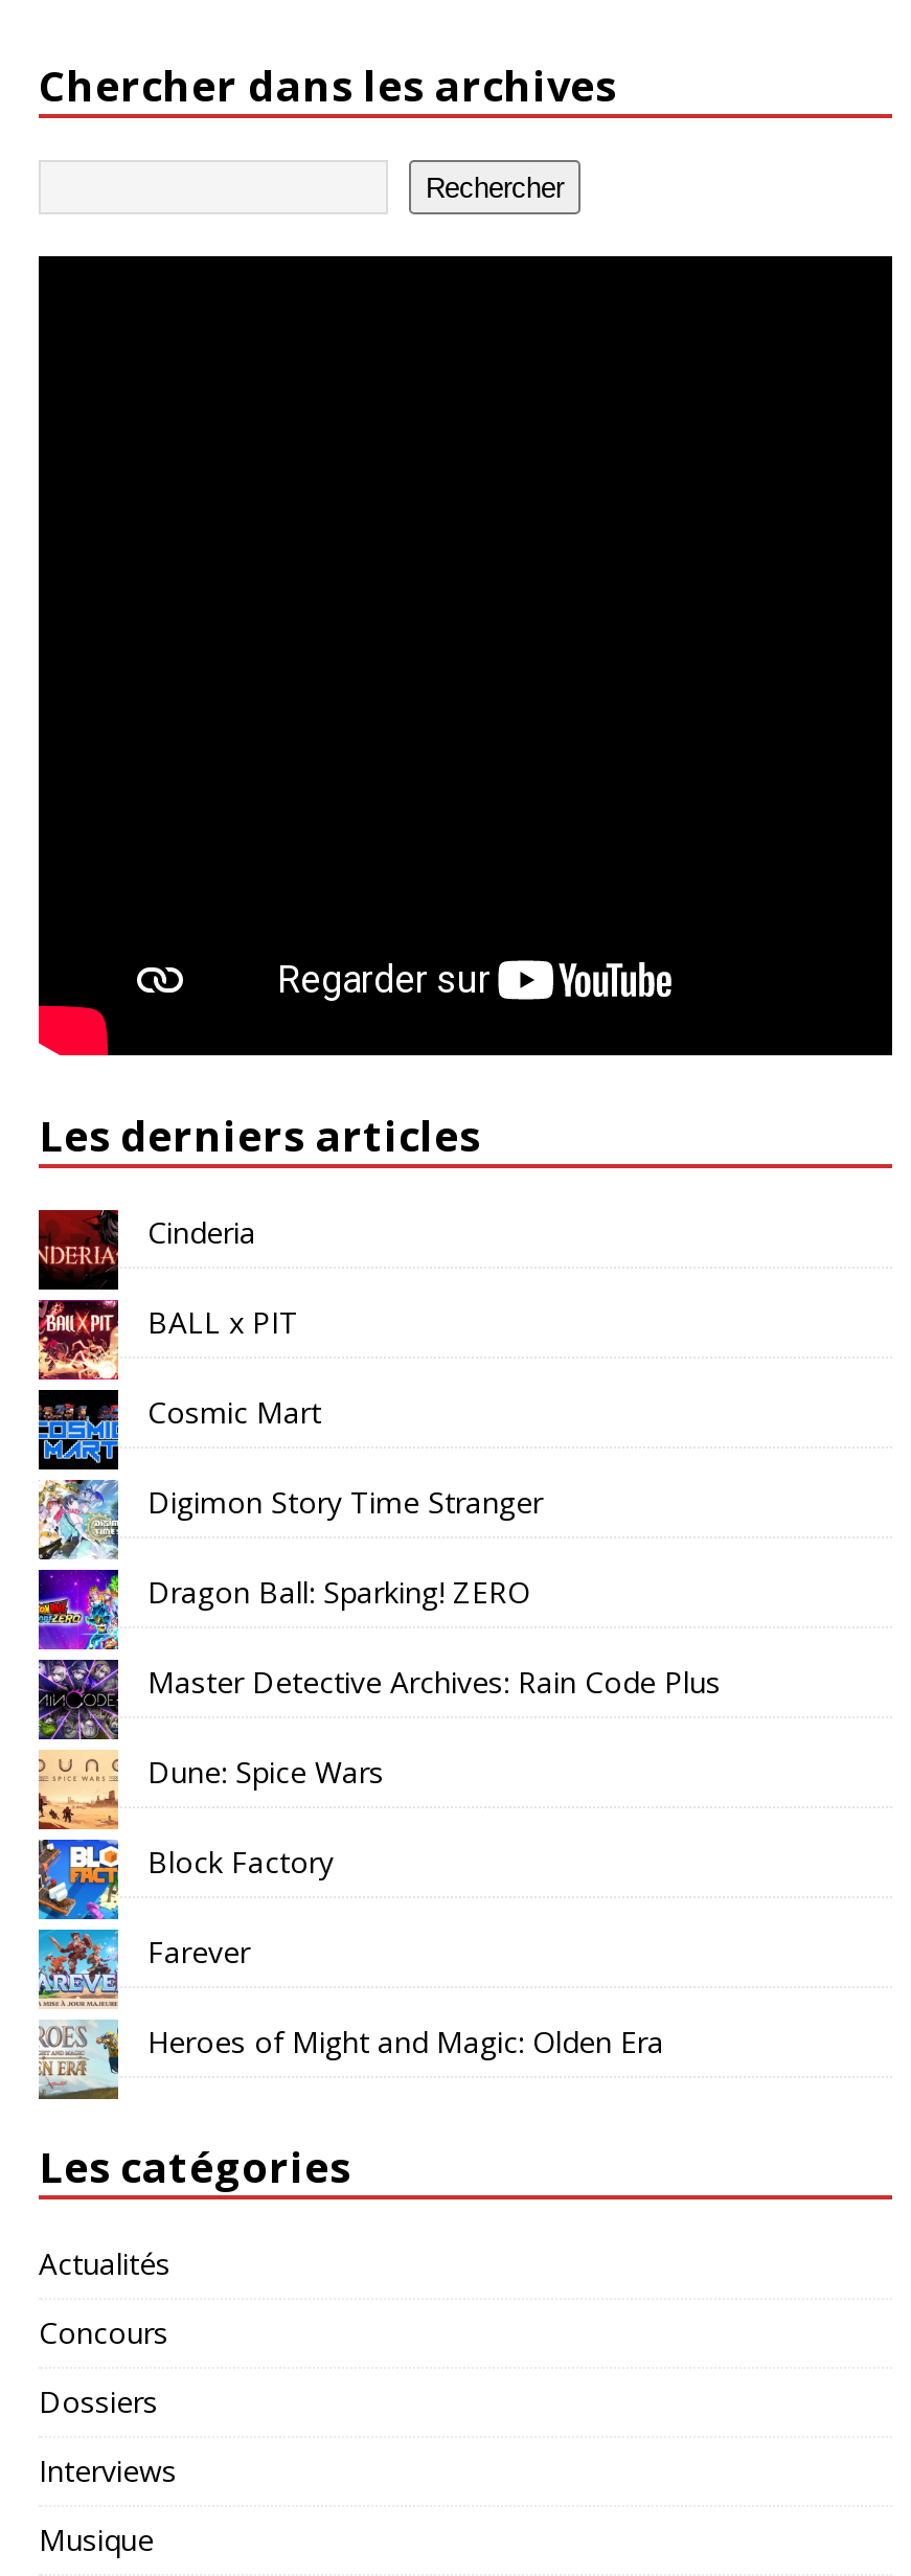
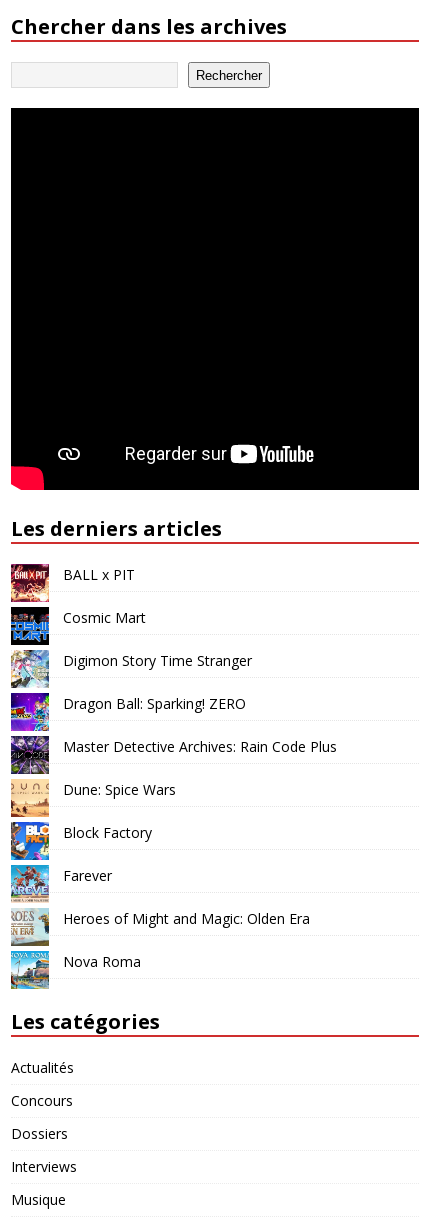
- [image]
- Cinderia

moved up: BALL x PIT | Cosmic Mart | Digimon Story Time Stranger | ... | Farever | Heroes of Might and Magic: Olden Era

+ [image]
+ Nova Roma
